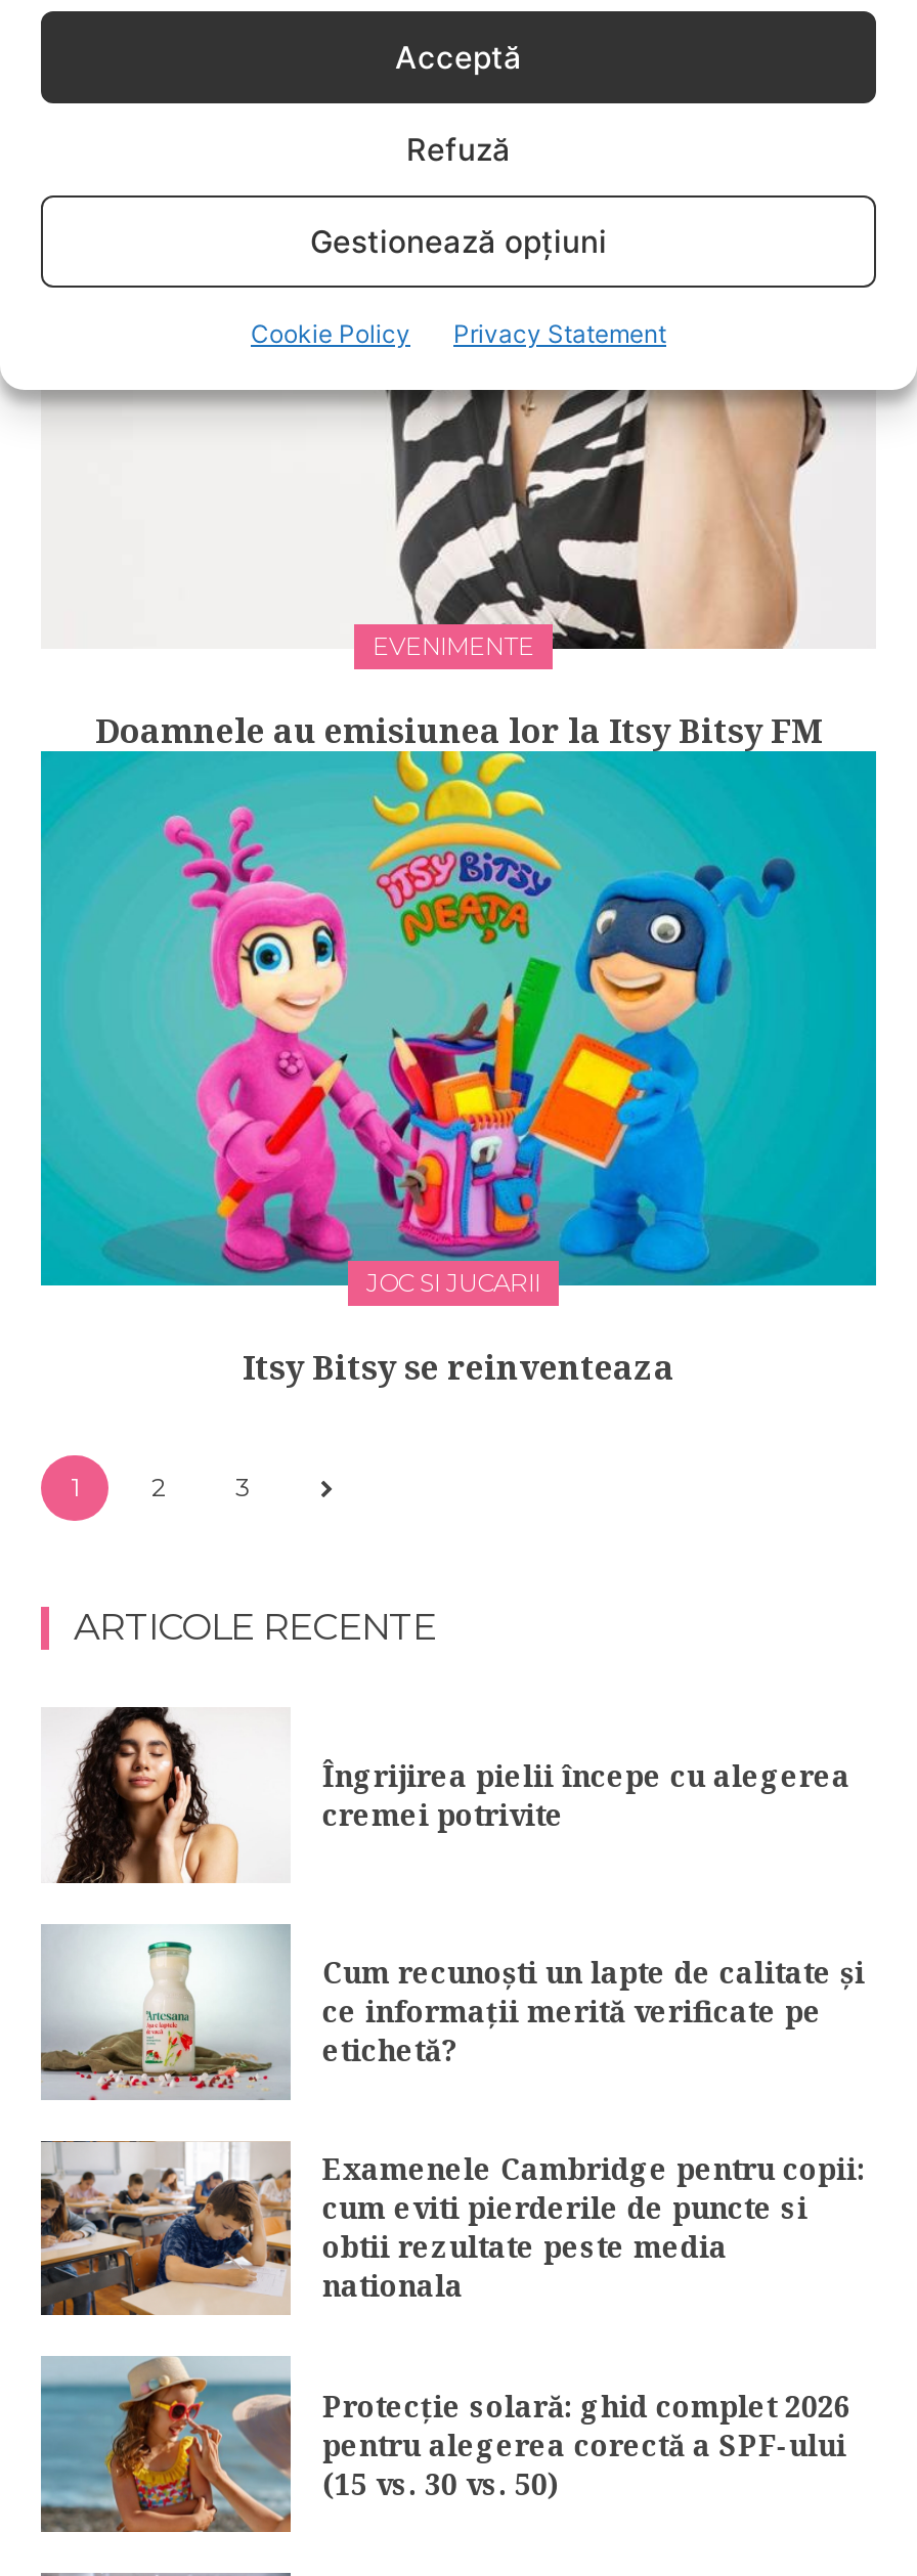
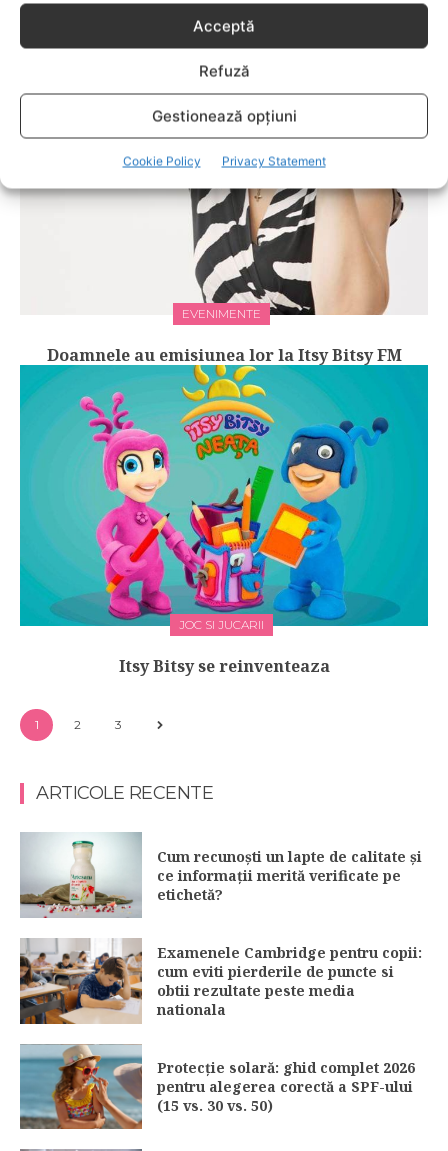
- [image]

- Îngrijirea pielii începe cu alegerea
- cremei potrivite
